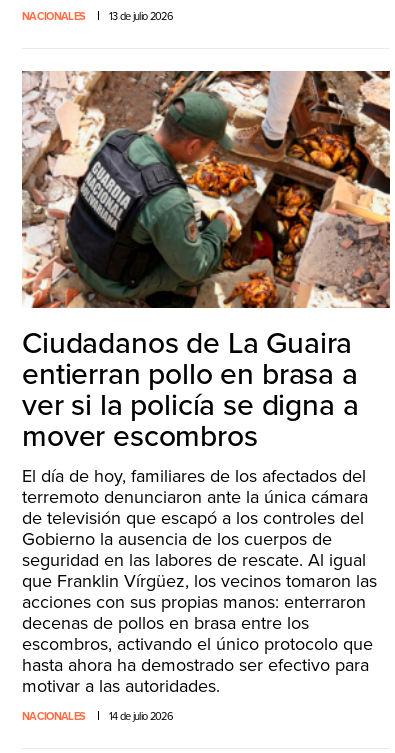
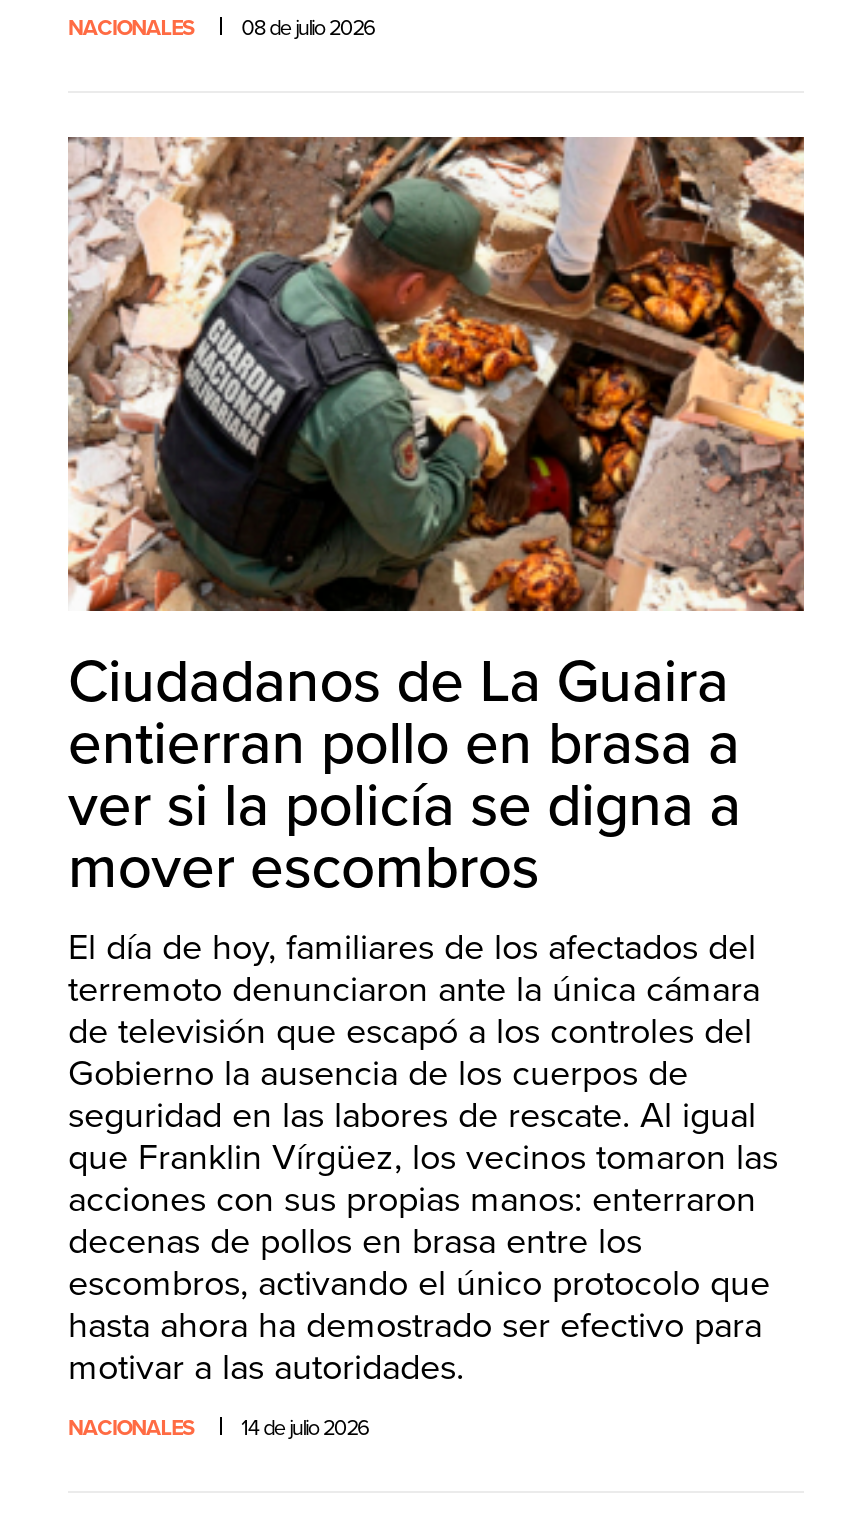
- NACIONALES 13 de julio 2026
+ NACIONALES 08 de julio 2026
